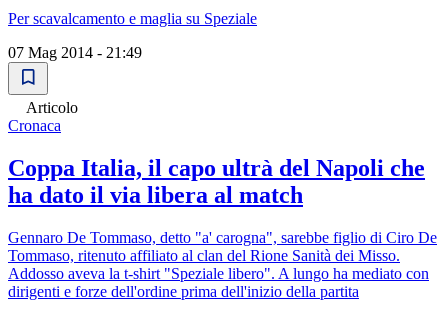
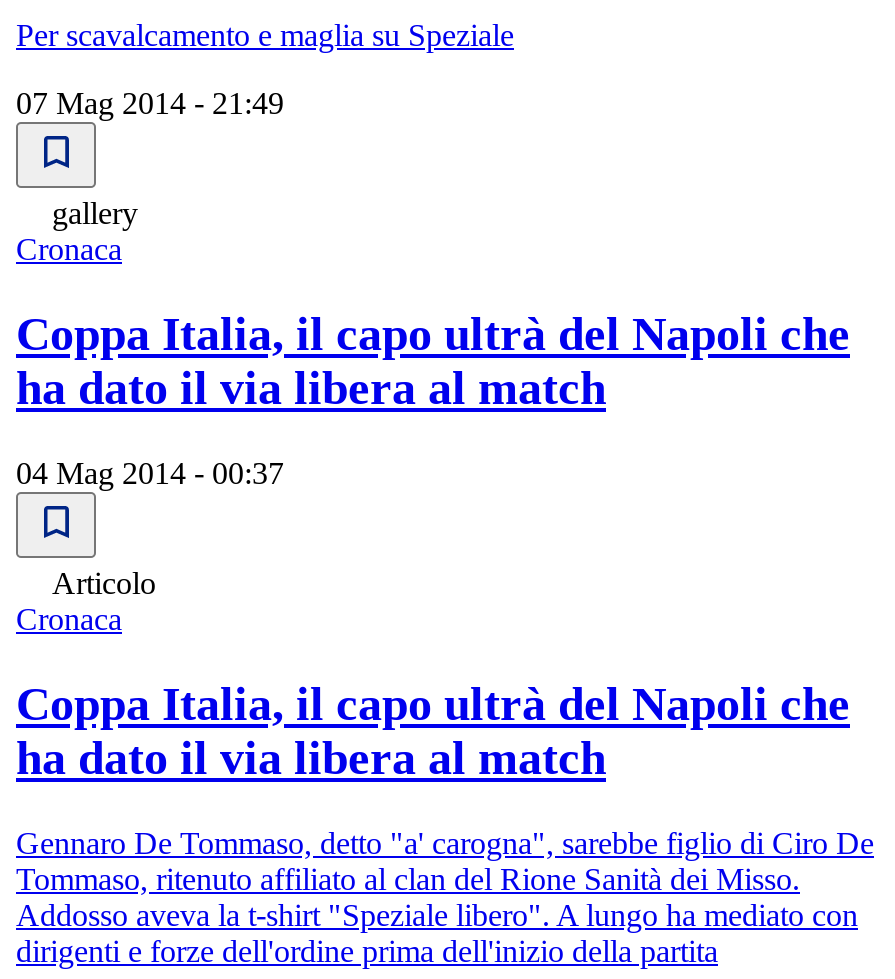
+ gallery
+ Cronaca
+ Coppa Italia, il capo ultrà del Napoli che
+ ha dato il via libera al match
+ 04 Mag 2014 - 00:37
